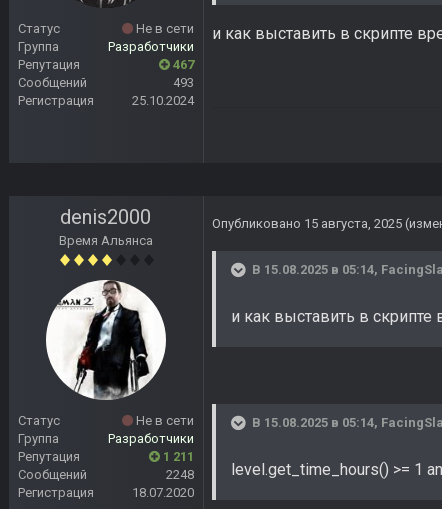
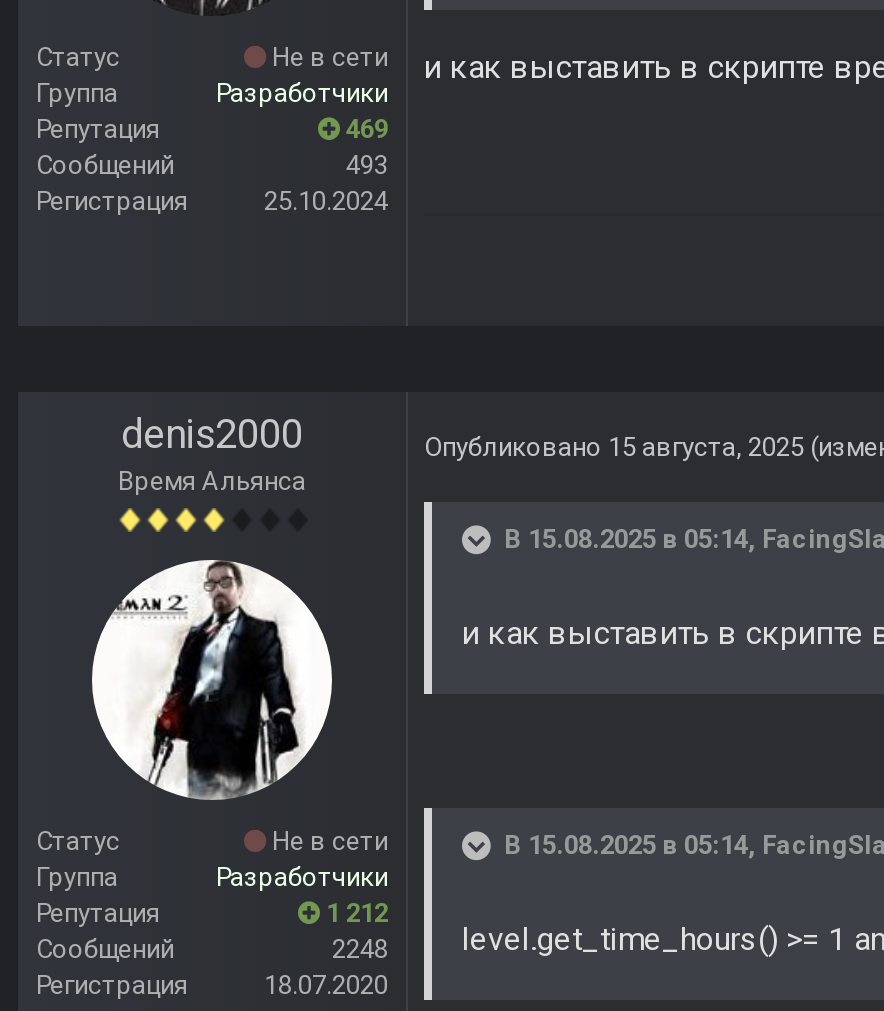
- 467
+ 469

- 1 211
+ 1 212
